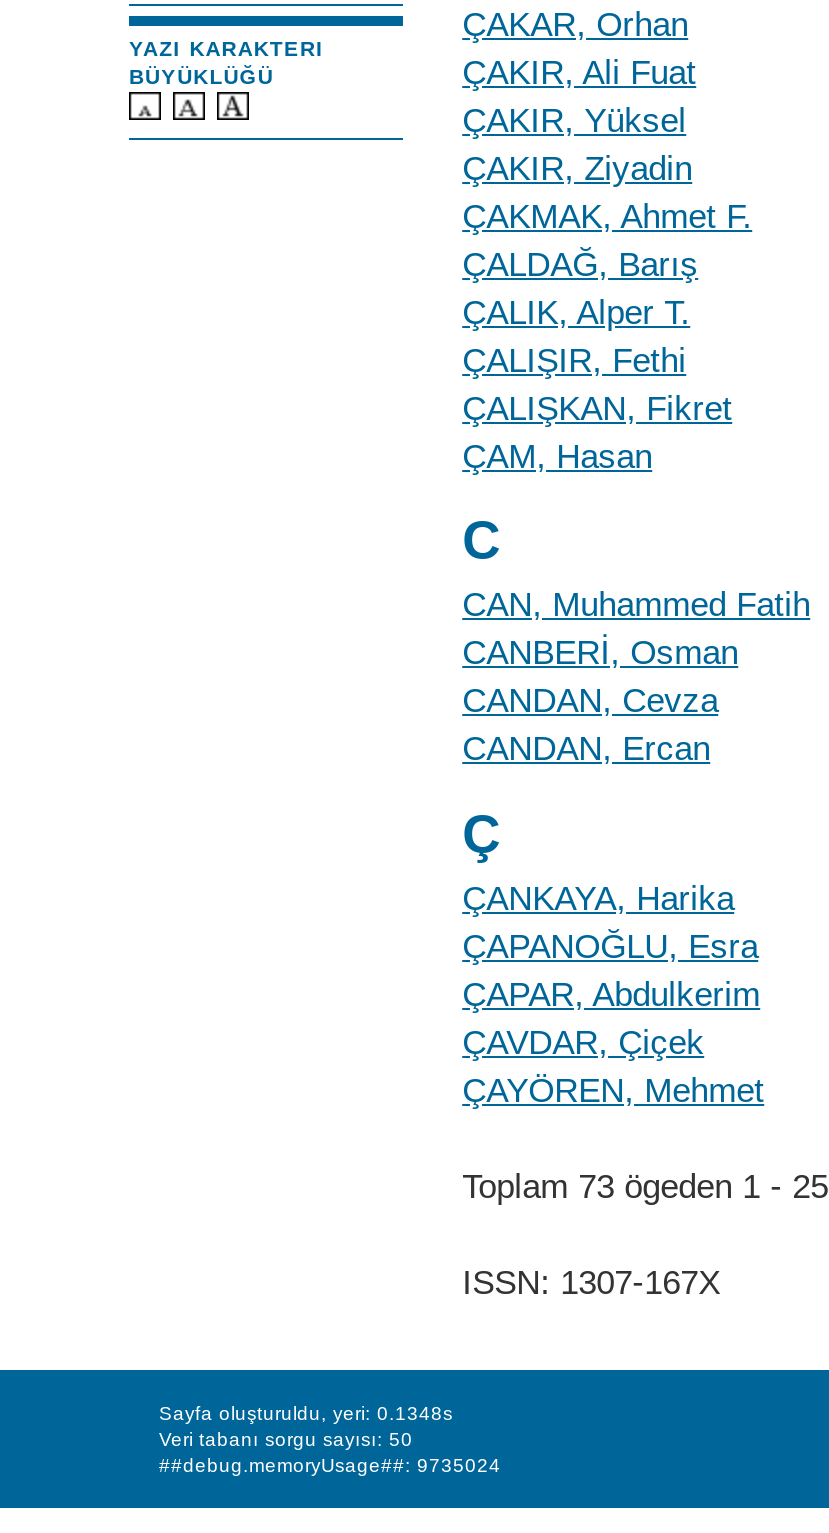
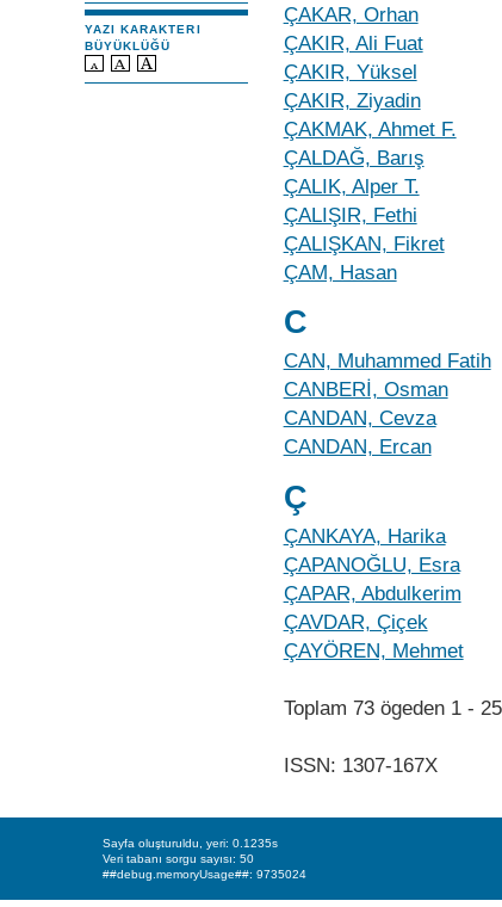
- Sayfa oluşturuldu, yeri: 0.1348s
+ Sayfa oluşturuldu, yeri: 0.1235s
